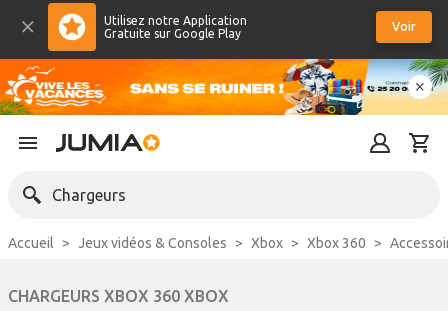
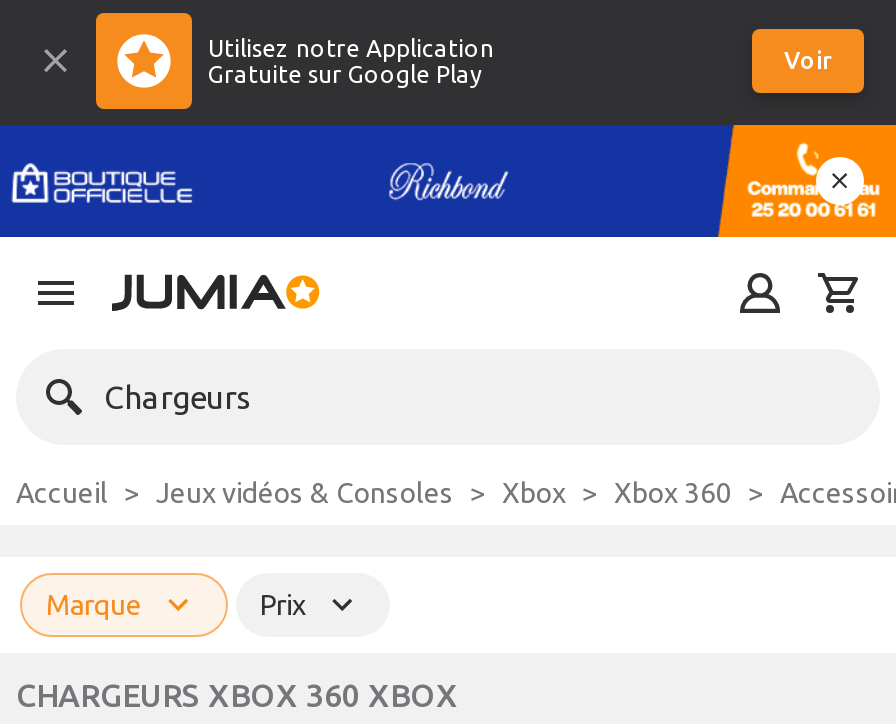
- [image]
+ [image]

+ Marque
+ Prix
